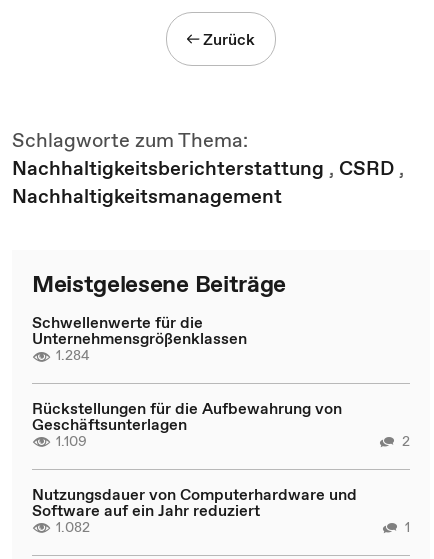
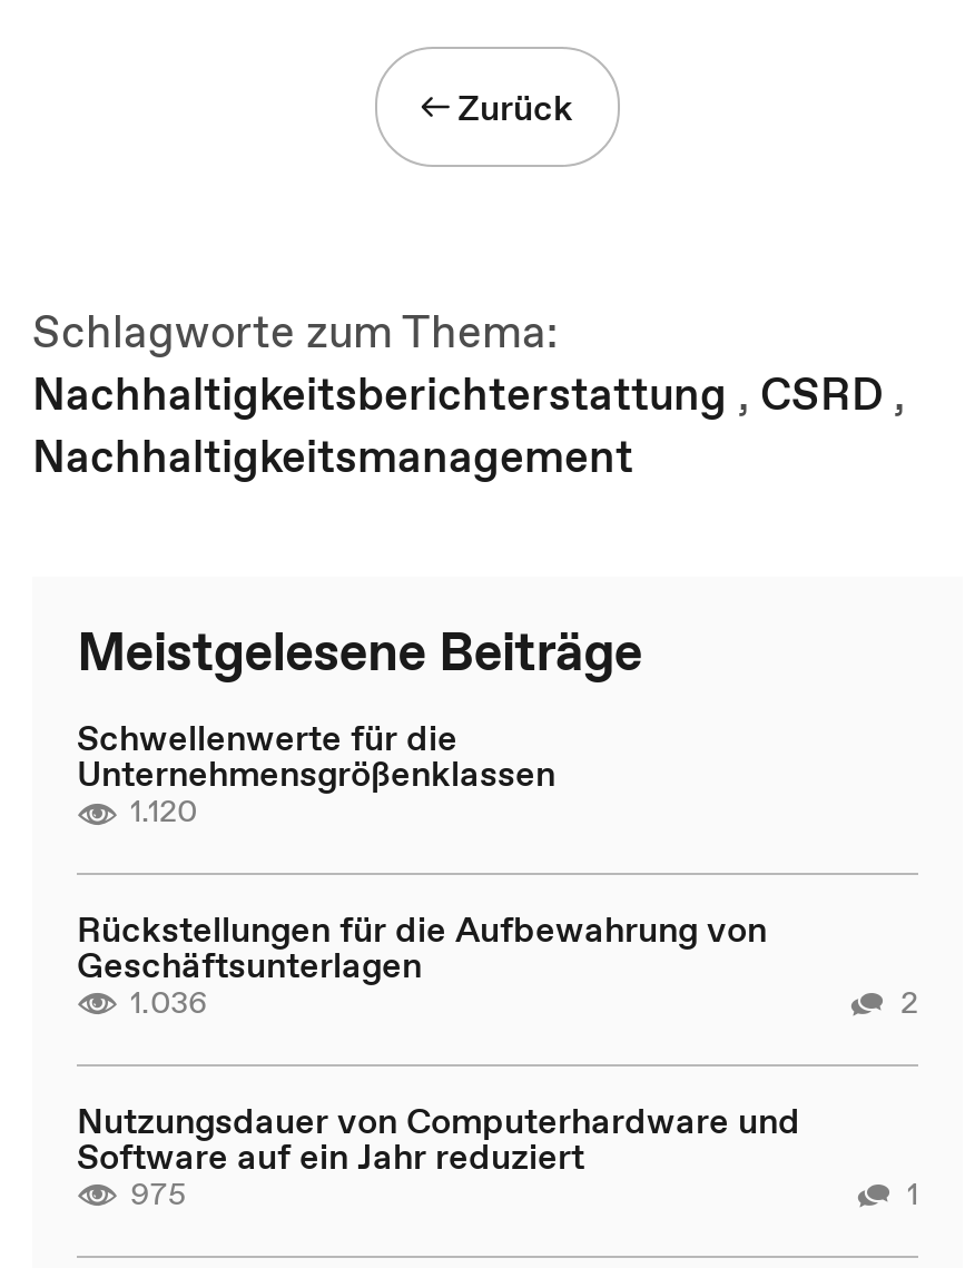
- 1.284
+ 1.120

- 1.109
+ 1.036

- 1.082
+ 975
